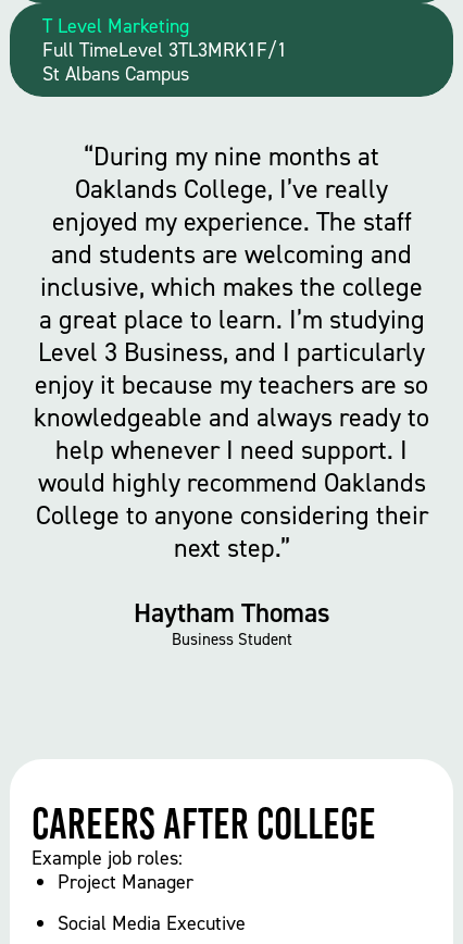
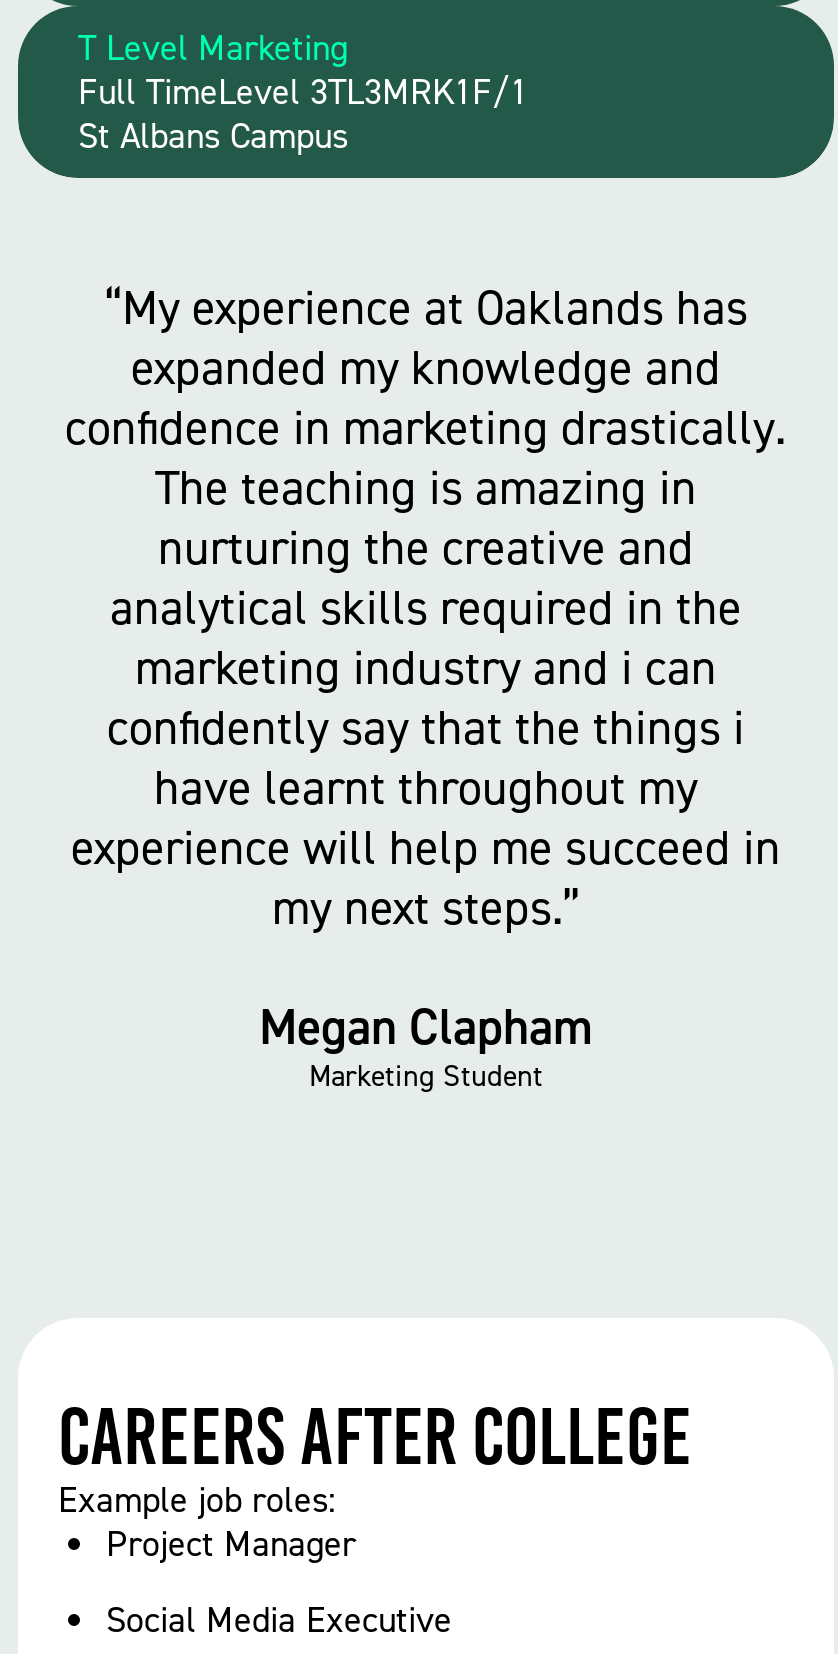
- During my nine months at
- Oaklands College, I’ve really
- enjoyed my experience. The staff
- and students are welcoming and
- inclusive, which makes the college
- a great place to learn. I’m studying
- Level 3 Business, and I particularly
- enjoy it because my teachers are so
- knowledgeable and always ready to
- help whenever I need support. I
- would highly recommend Oaklands
- College to anyone considering their
- next step.
+ My experience at Oaklands has
+ expanded my knowledge and
+ confidence in marketing drastically.
+ The teaching is amazing in
+ nurturing the creative and
+ analytical skills required in the
+ marketing industry and i can
+ confidently say that the things i
+ have learnt throughout my
+ experience will help me succeed in
+ my next steps.

- Haytham Thomas
- Business Student
+ Megan Clapham
+ Marketing Student
